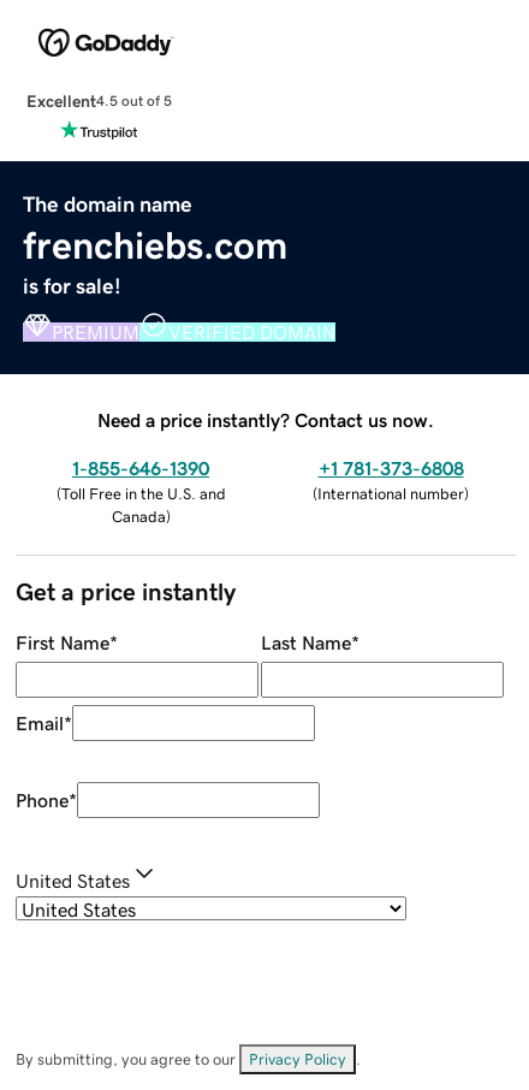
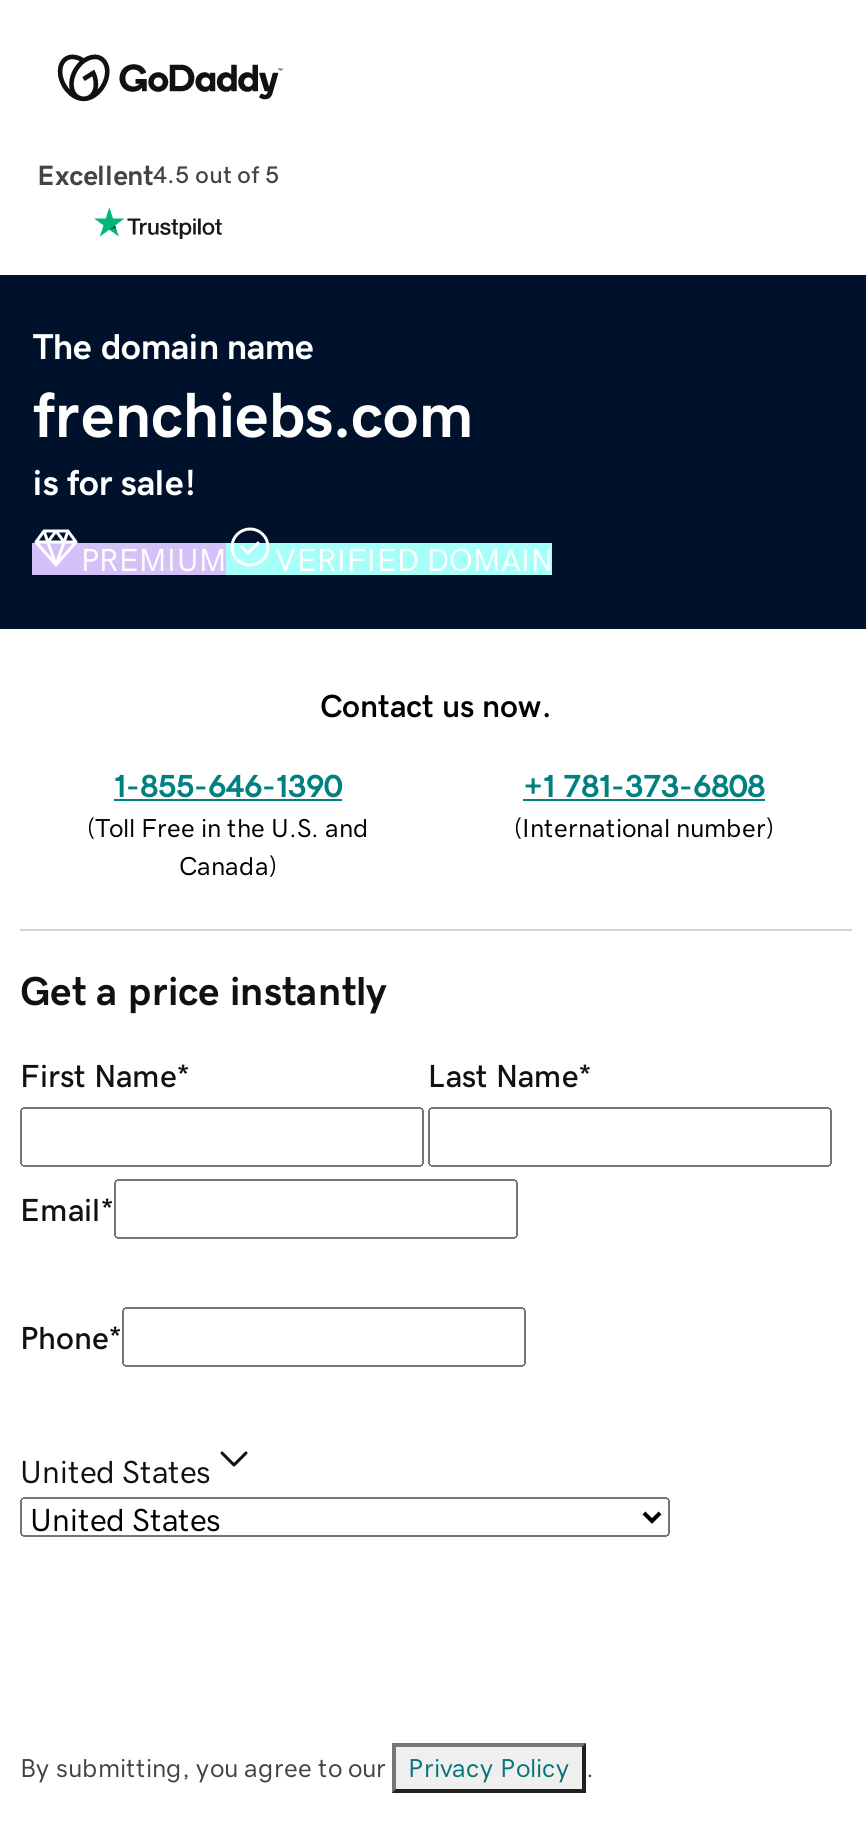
- Need a price instantly? Contact us now.
+ Contact us now.
